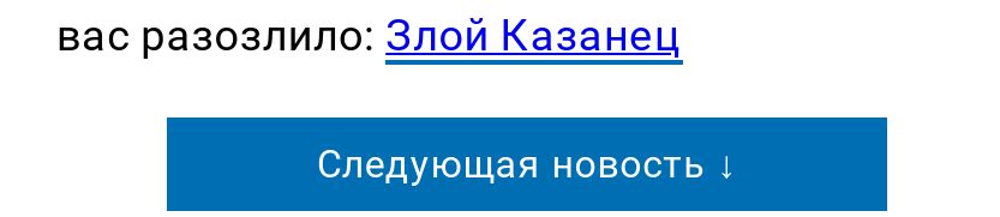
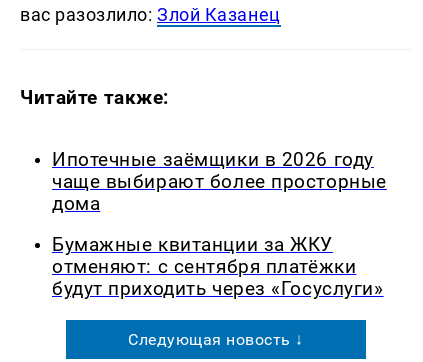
+ Читайте также:
+ Ипотечные заёмщики в 2026 году
+ чаще выбирают более просторные
+ дома
+ Бумажные квитанции за ЖКУ
+ отменяют: с сентября платёжки
+ будут приходить через «Госуслуги»
